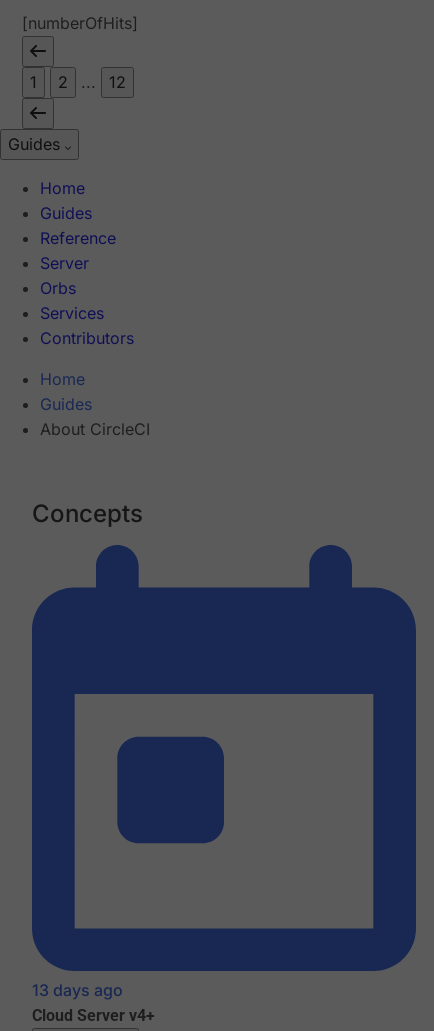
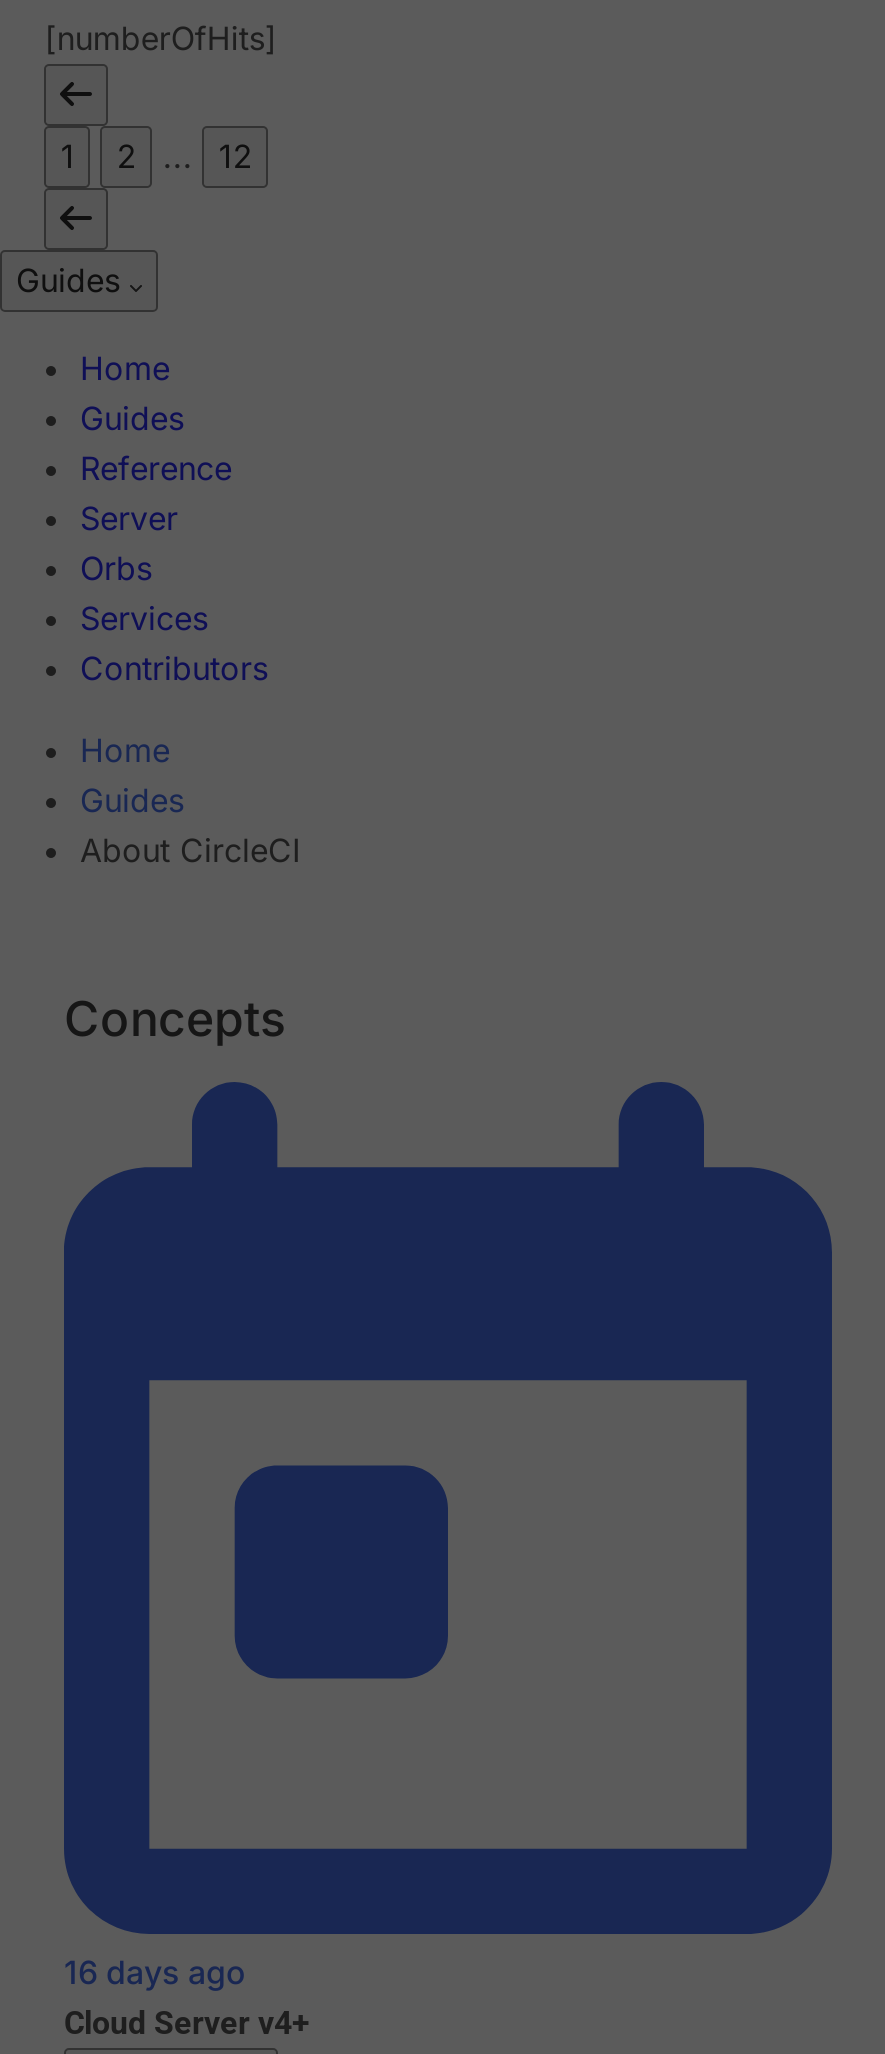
- 13 days ago
+ 16 days ago
